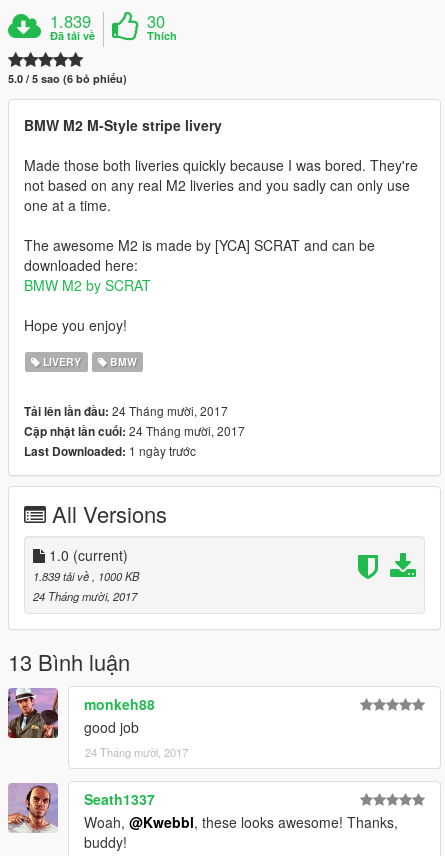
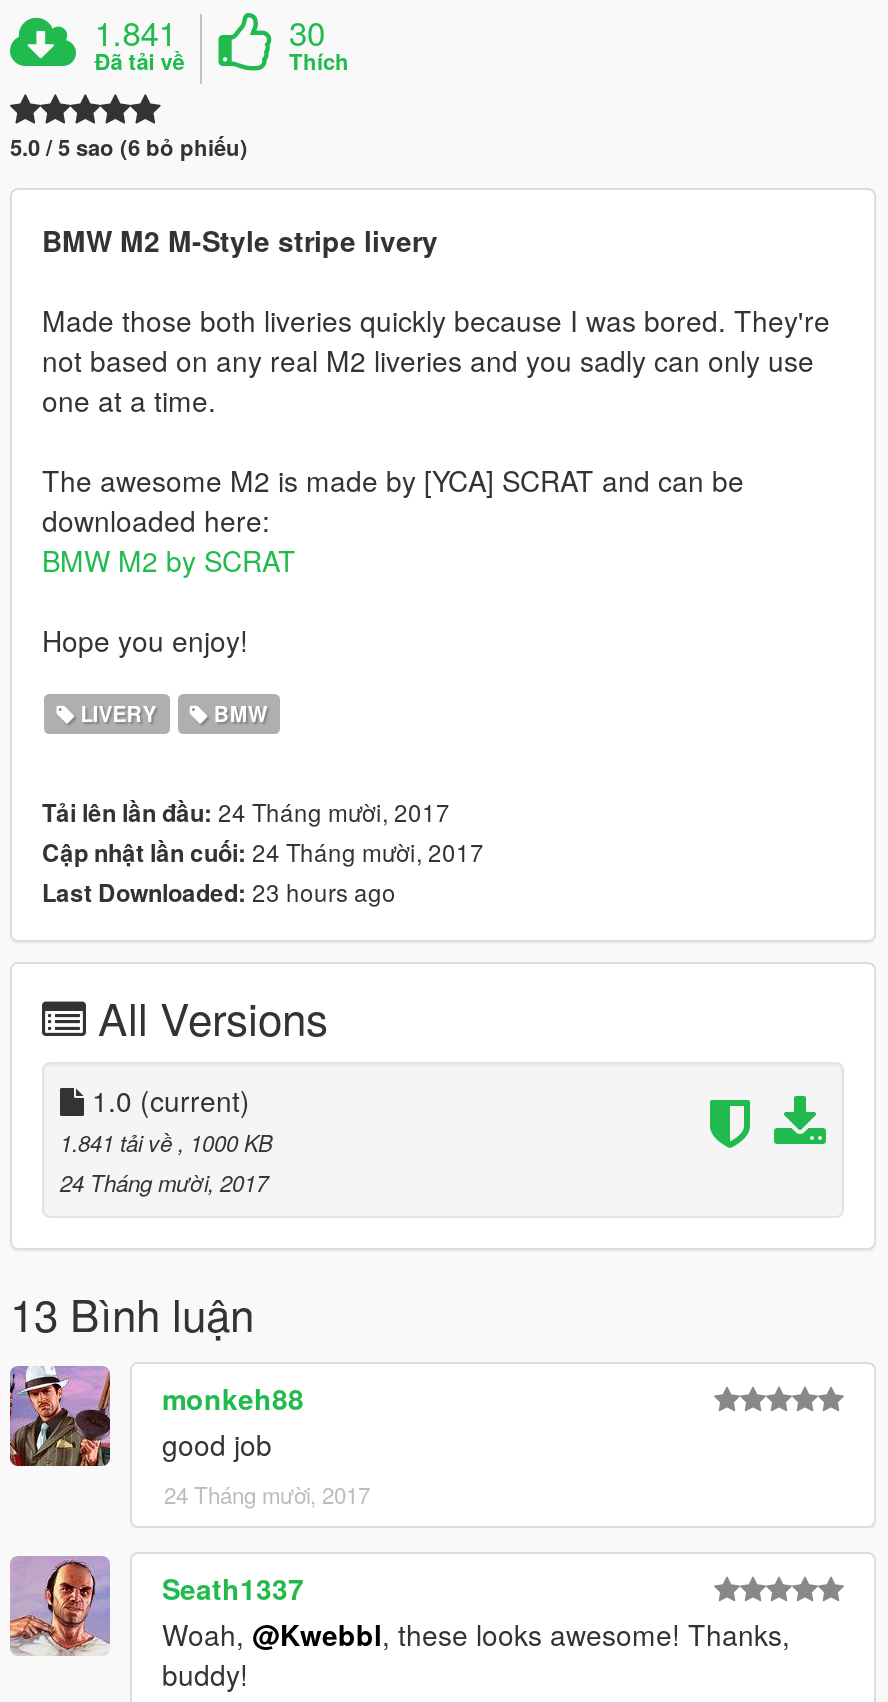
- 1.839
+ 1.841

- Last Downloaded: 1 ngày trước
+ Last Downloaded: 23 hours ago

- 1.839 tải về, 1000 KB
+ 1.841 tải về, 1000 KB
